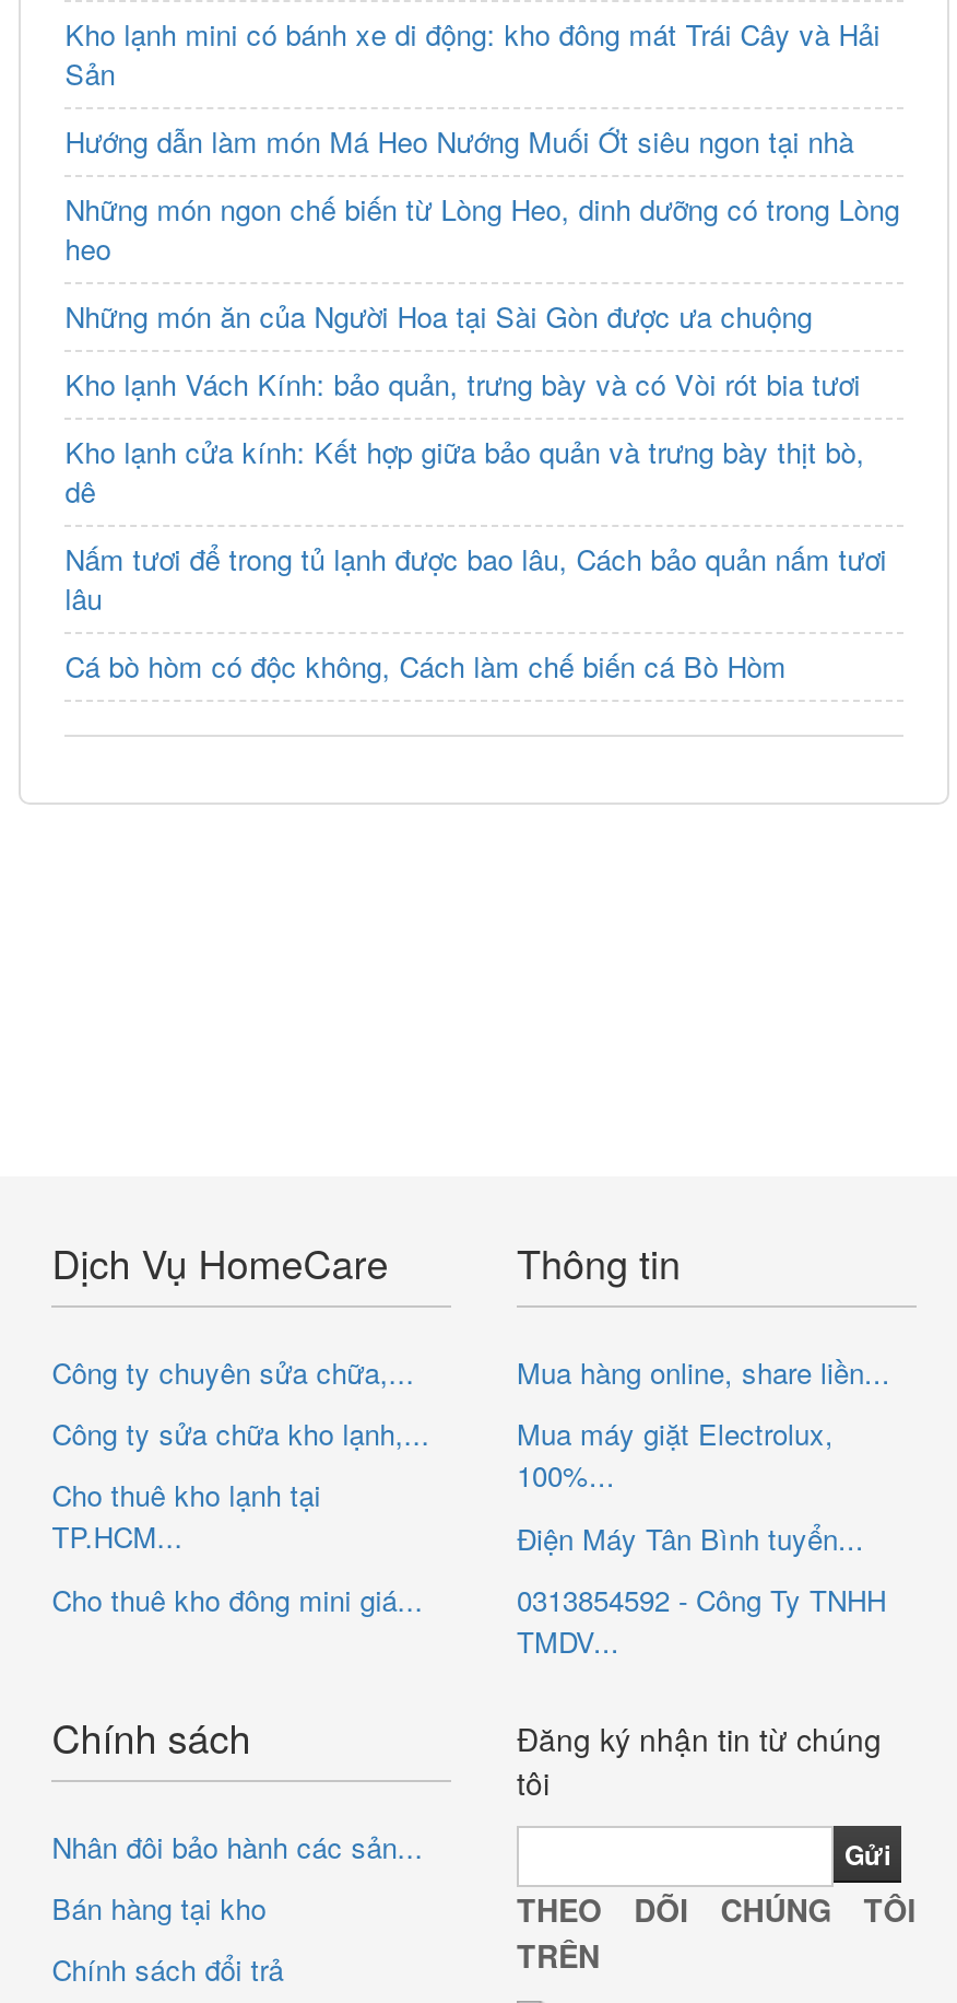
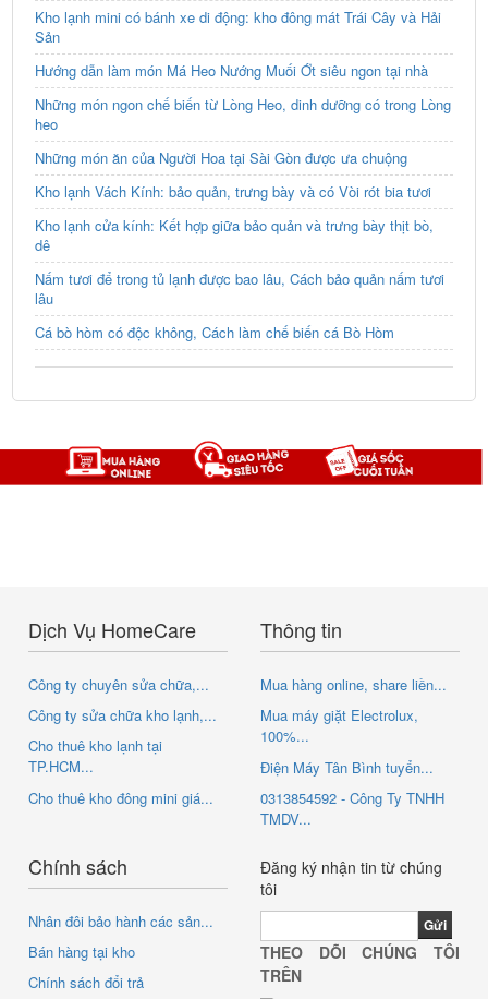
+ [image]
